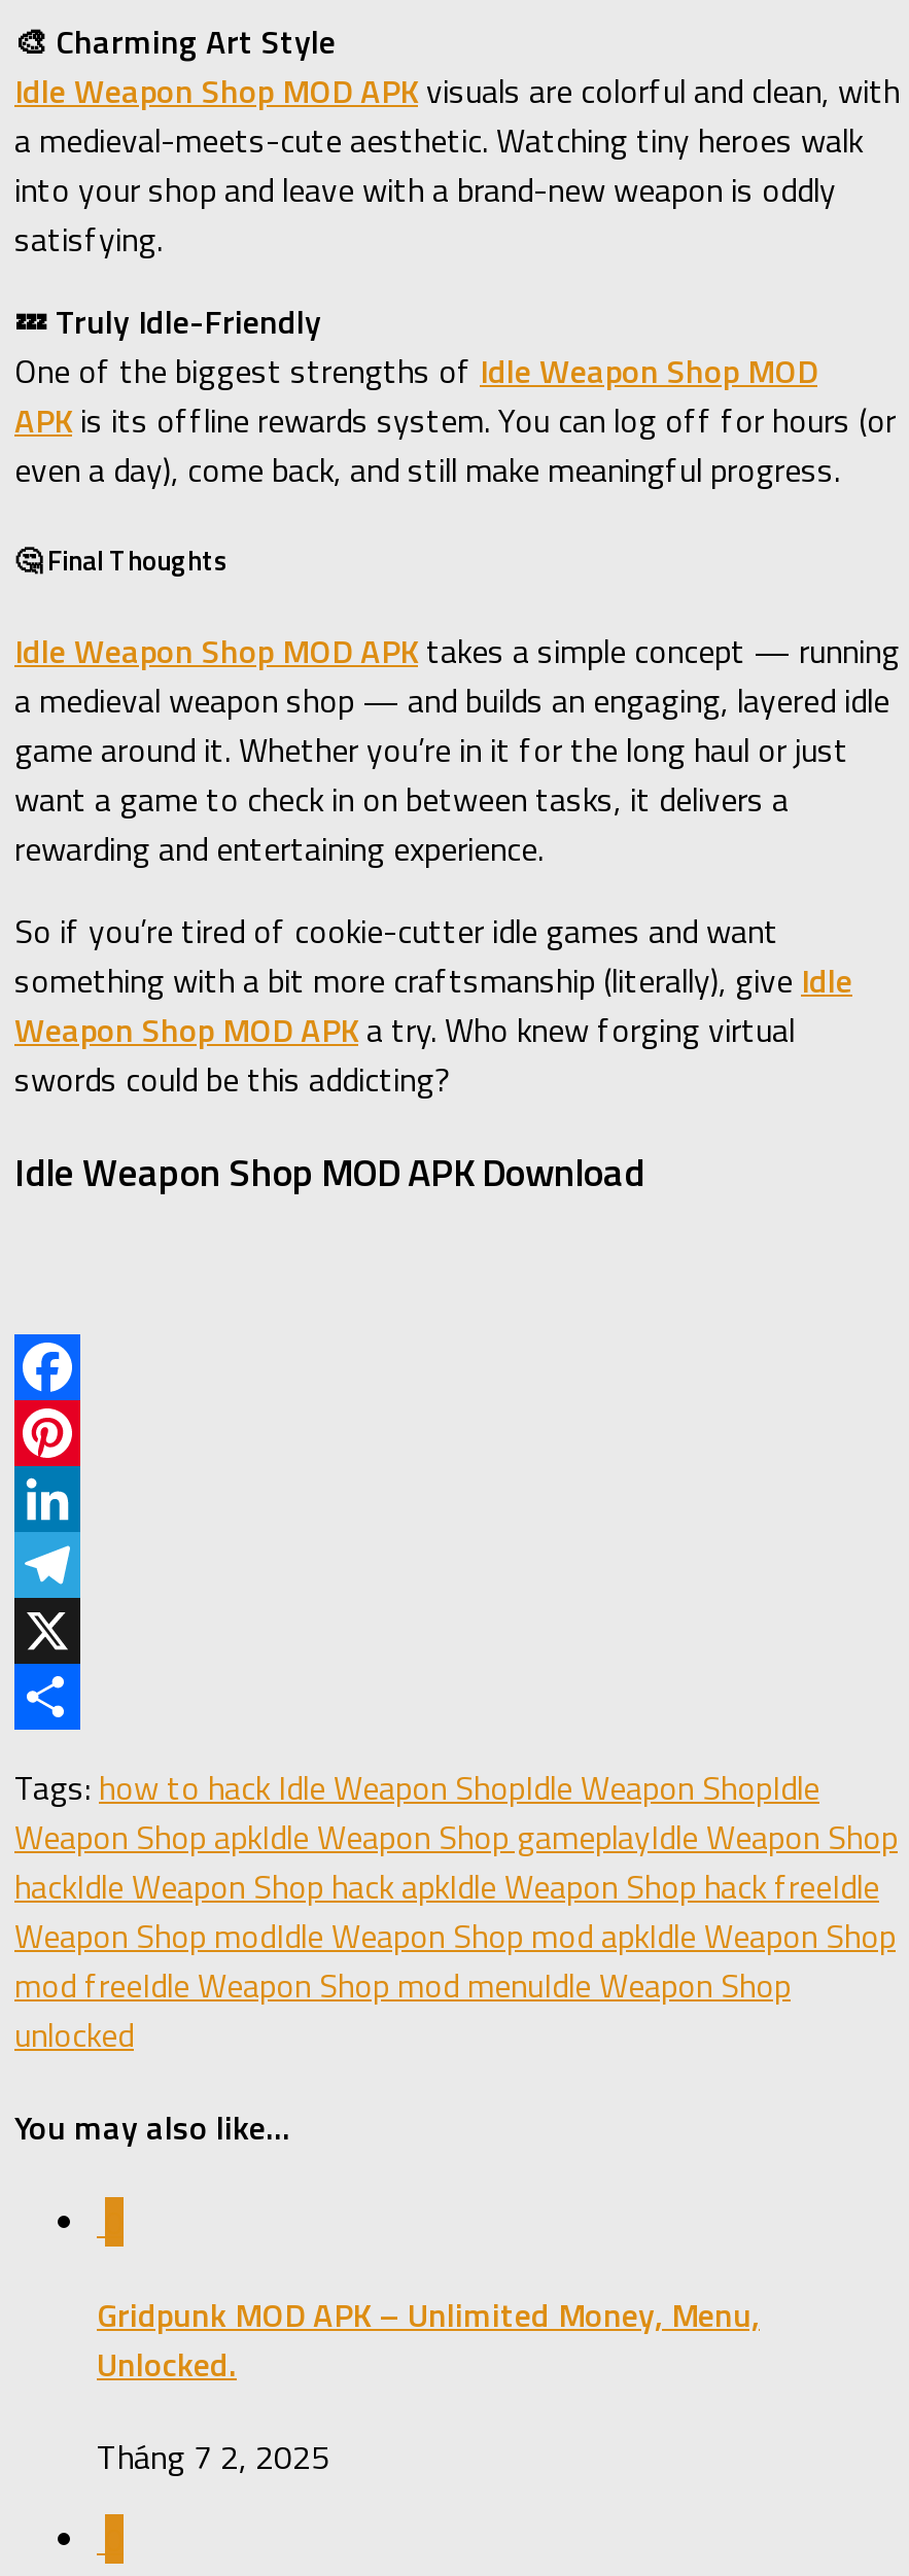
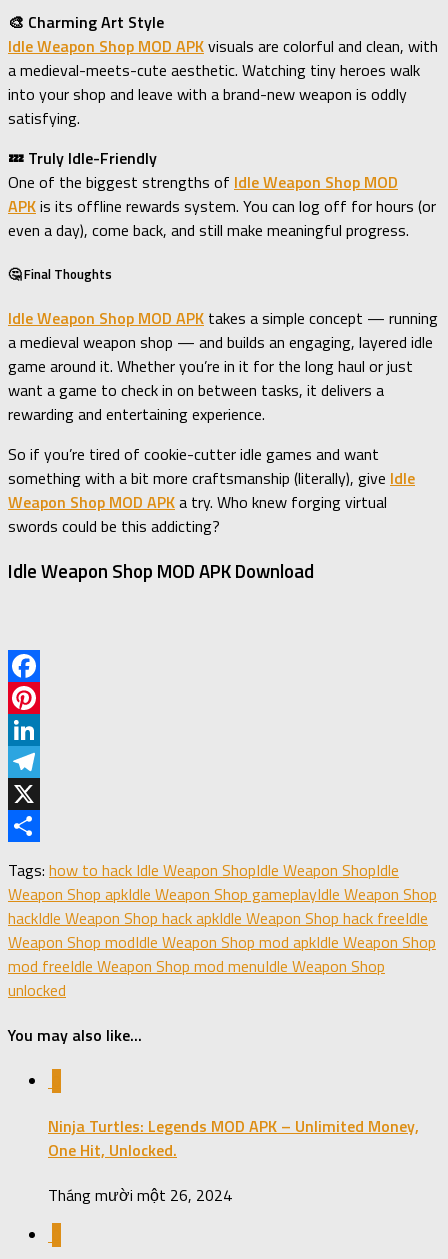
- Gridpunk MOD APK – Unlimited Money, Menu,
- Unlocked.
+ Ninja Turtles: Legends MOD APK – Unlimited Money,
+ One Hit, Unlocked.

- Tháng 7 2, 2025
+ Tháng mười một 26, 2024
